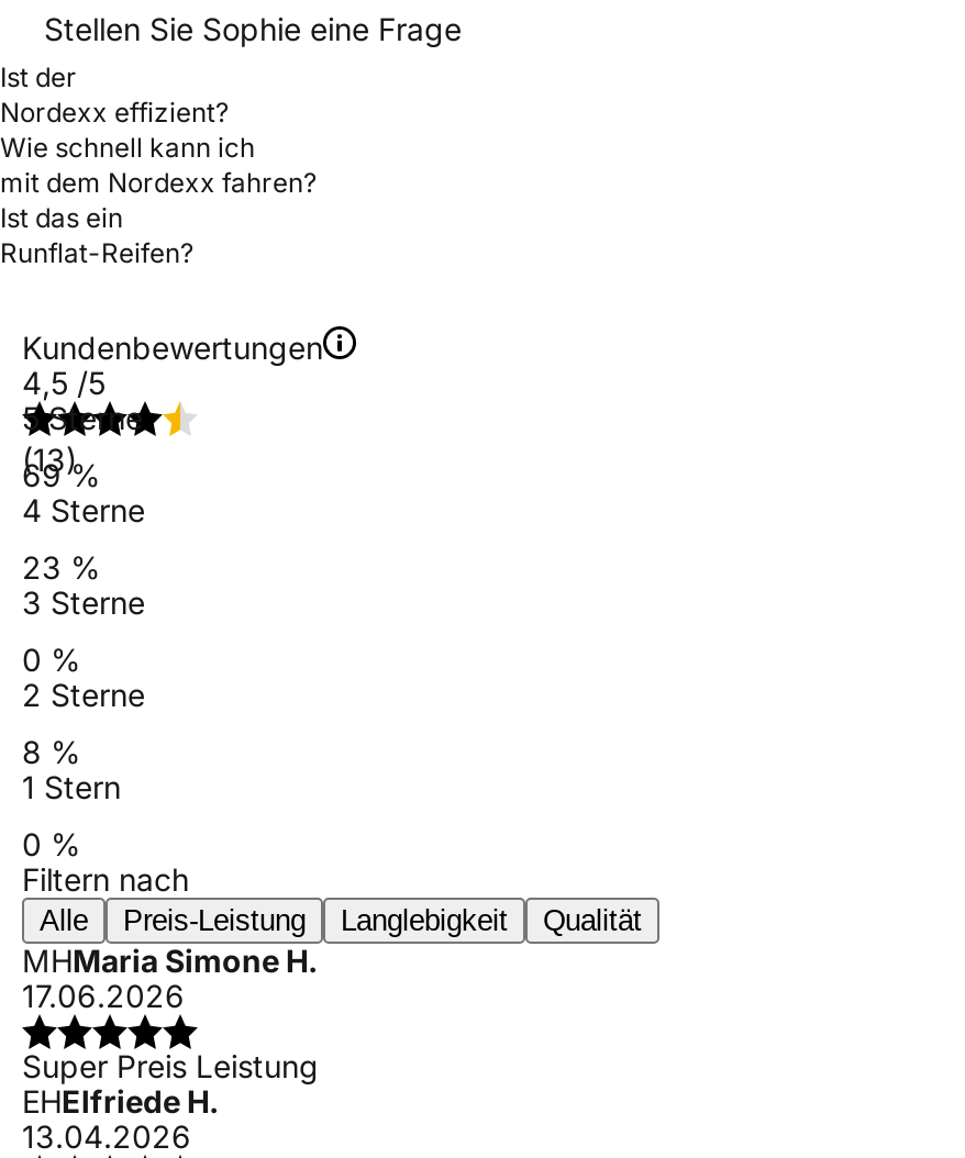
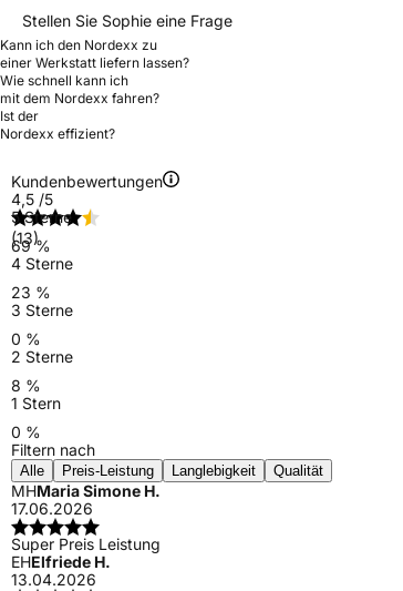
moved down: Ist der | Nordexx effizient?

+ Kann ich den Nordexx zu
+ einer Werkstatt liefern lassen?

- Ist das ein
- Runflat-Reifen?
